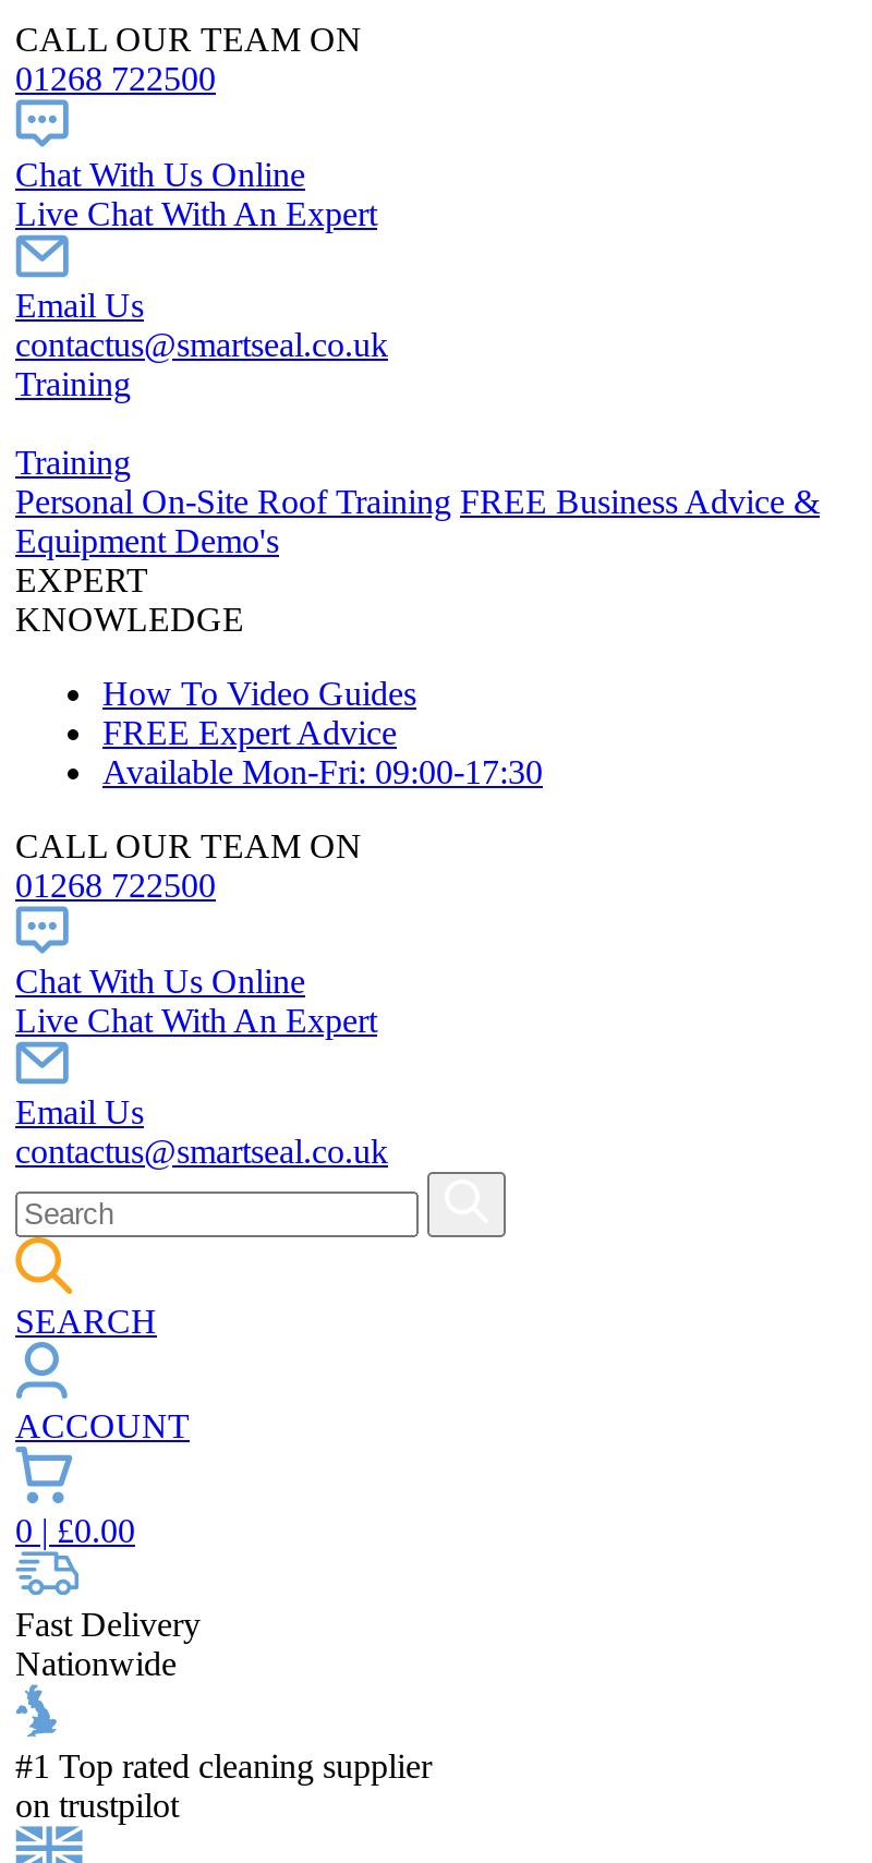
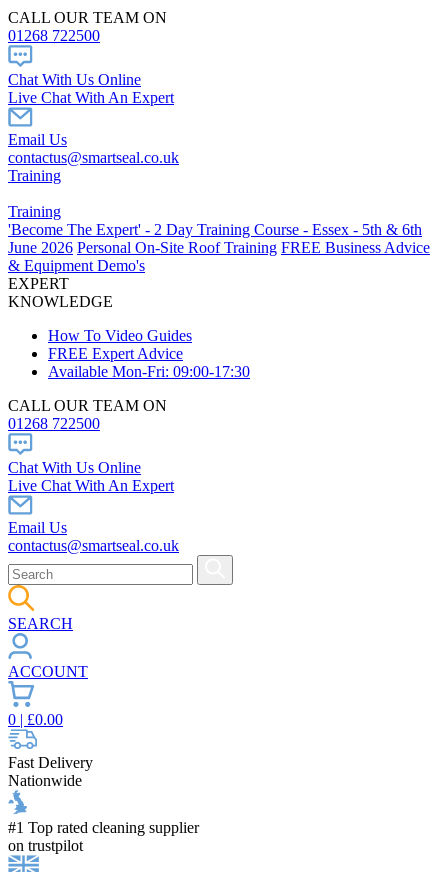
- Personal On-Site Roof Training FREE Business Advice &
- Equipment Demo's
+ 'Become The Expert' - 2 Day Training Course - Essex - 5th & 6th
+ June 2026 Personal On-Site Roof Training FREE Business Advice
+ & Equipment Demo's
